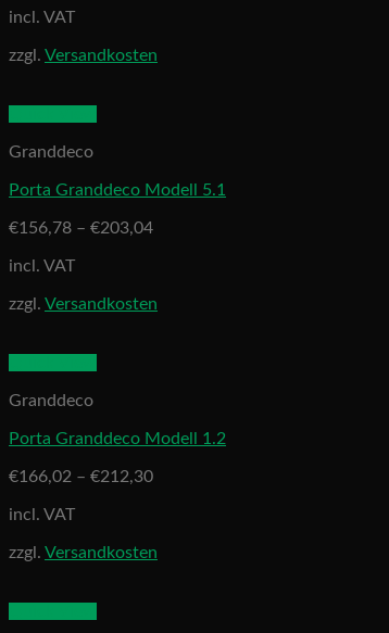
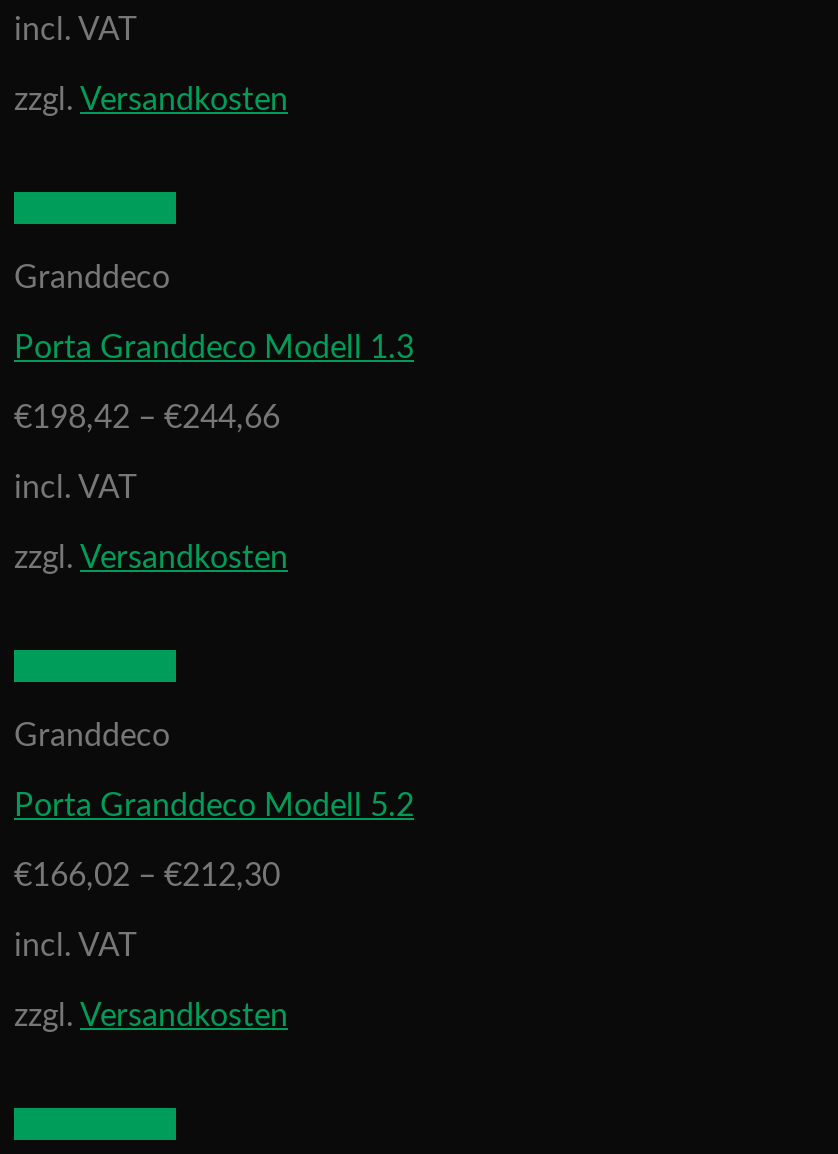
- Porta Granddeco Modell 5.1
+ Porta Granddeco Modell 1.3

- €156,78 – €203,04
+ €198,42 – €244,66

- Porta Granddeco Modell 1.2
+ Porta Granddeco Modell 5.2
